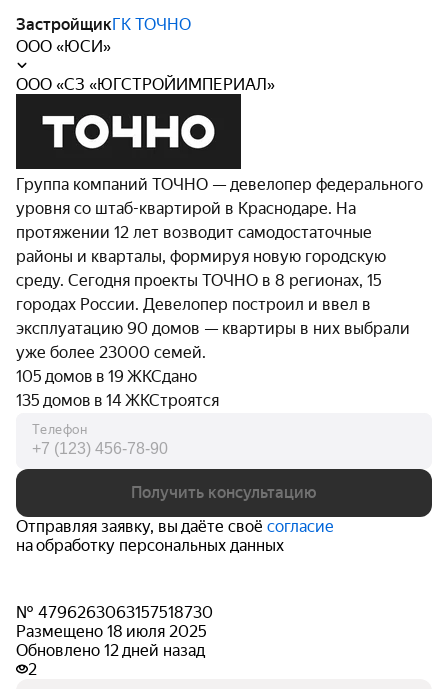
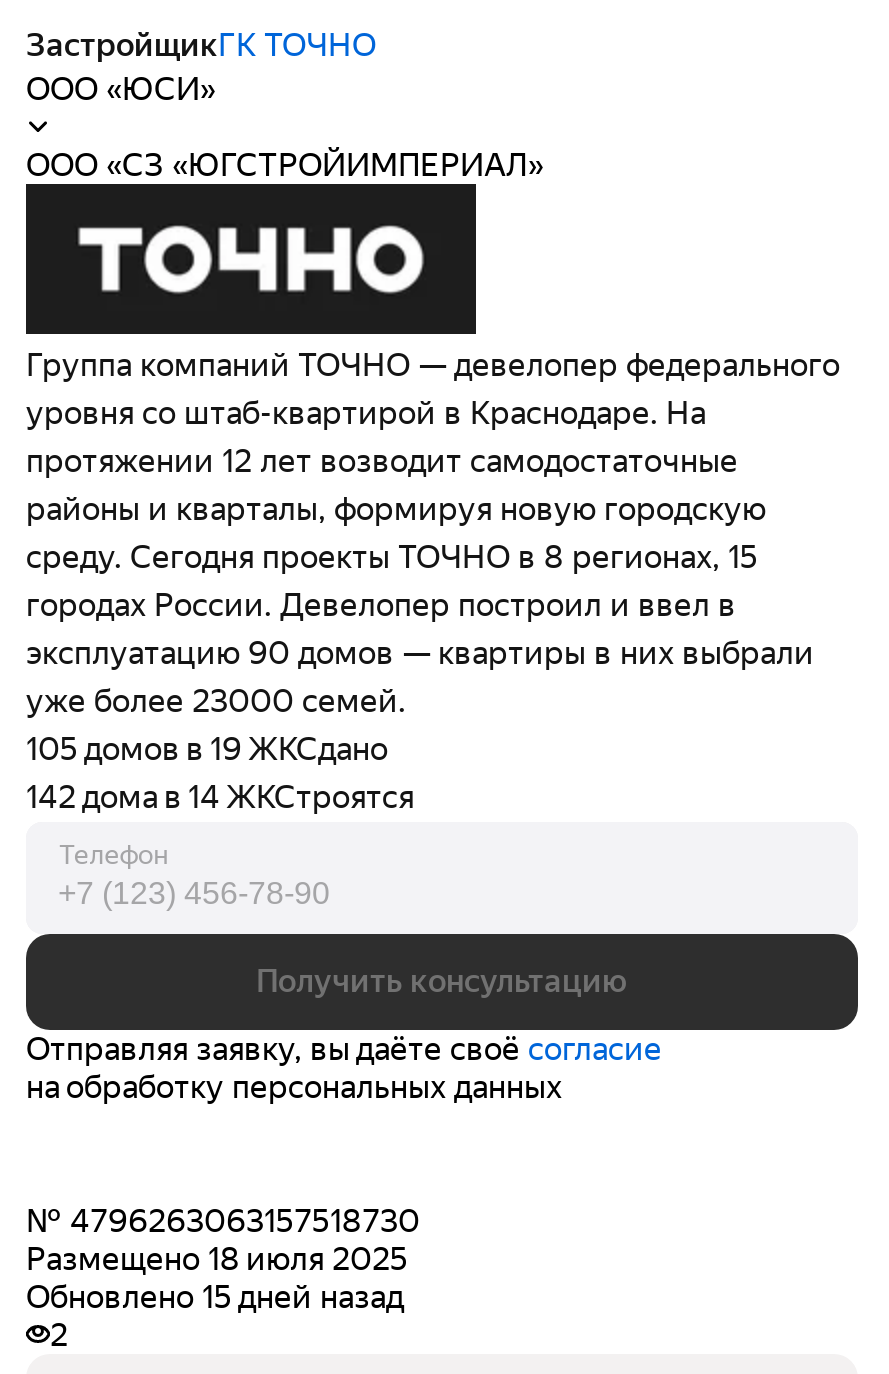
- 135 домов в 14 ЖКСтроятся
+ 142 дома в 14 ЖКСтроятся

- Обновлено 12 дней назад
+ Обновлено 15 дней назад
